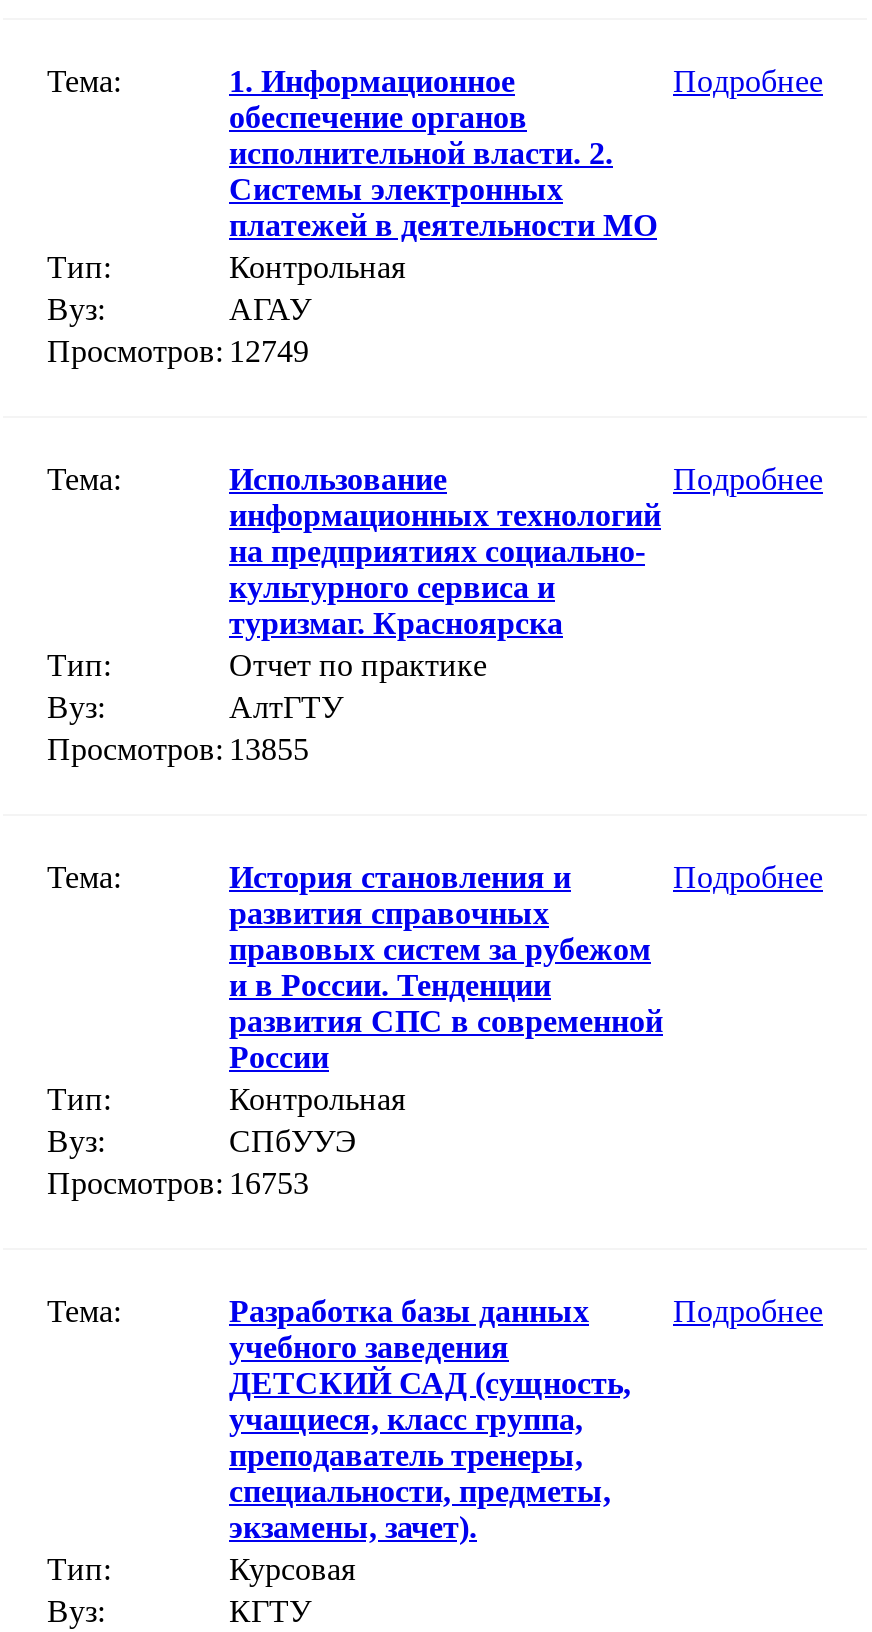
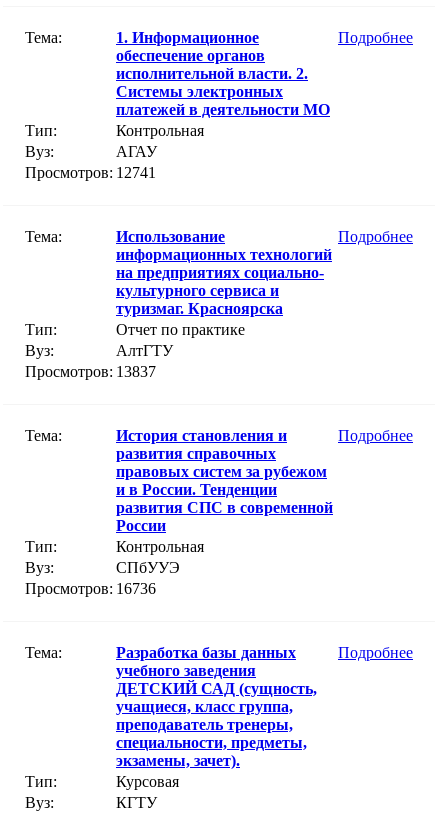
- Просмотров: 12749
+ Просмотров: 12741

- Просмотров: 13855
+ Просмотров: 13837

- Просмотров: 16753
+ Просмотров: 16736
